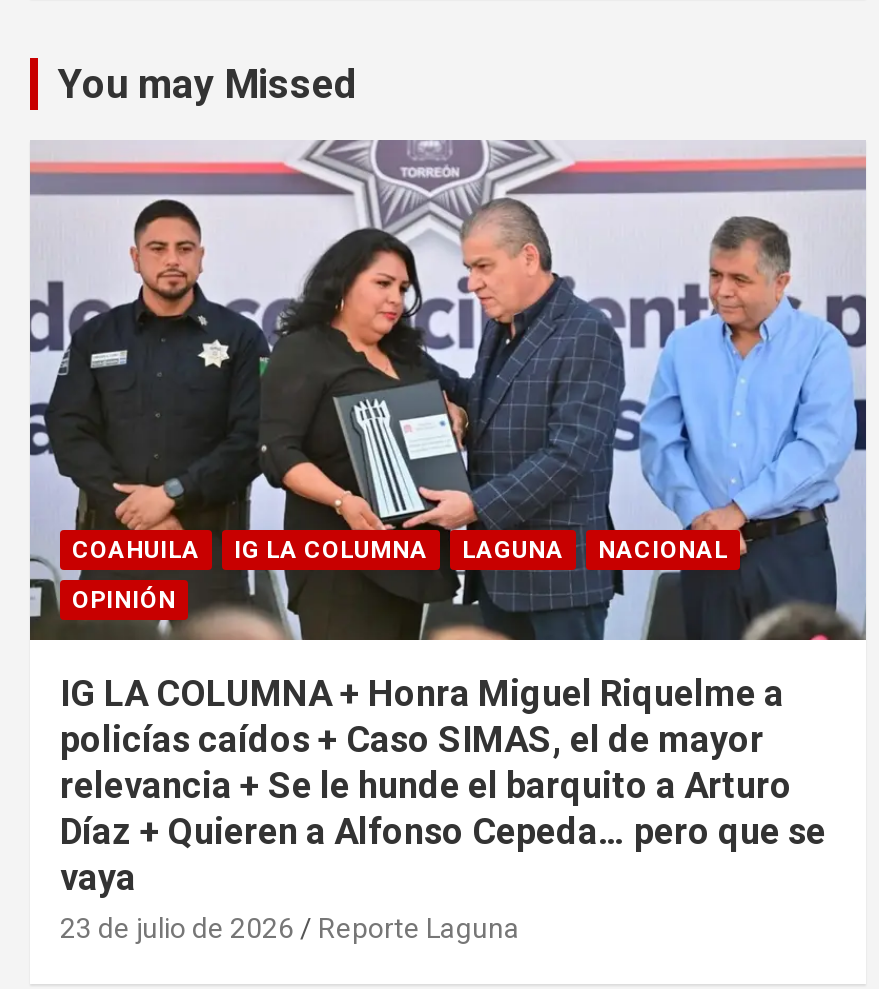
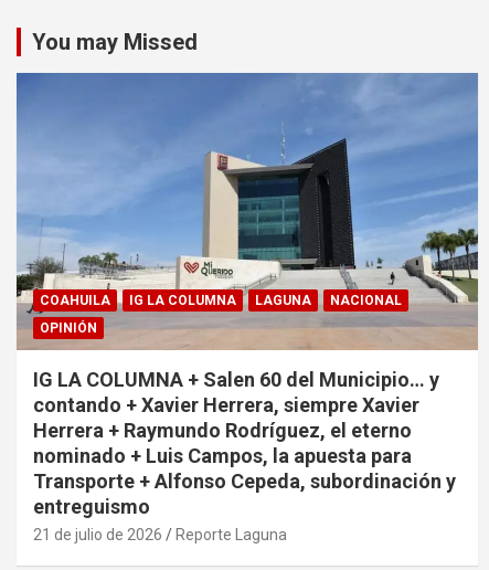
- [image]
- IG LA COLUMNA + Honra Miguel Riquelme a
- policías caídos + Caso SIMAS, el de mayor
- relevancia + Se le hunde el barquito a Arturo
- Díaz + Quieren a Alfonso Cepeda… pero que se
- vaya
- 23 de julio de 2026
+ [image]
+ IG LA COLUMNA + Salen 60 del Municipio… y
+ contando + Xavier Herrera, siempre Xavier
+ Herrera + Raymundo Rodríguez, el eterno
+ nominado + Luis Campos, la apuesta para
+ Transporte + Alfonso Cepeda, subordinación y
+ entreguismo
+ 21 de julio de 2026
